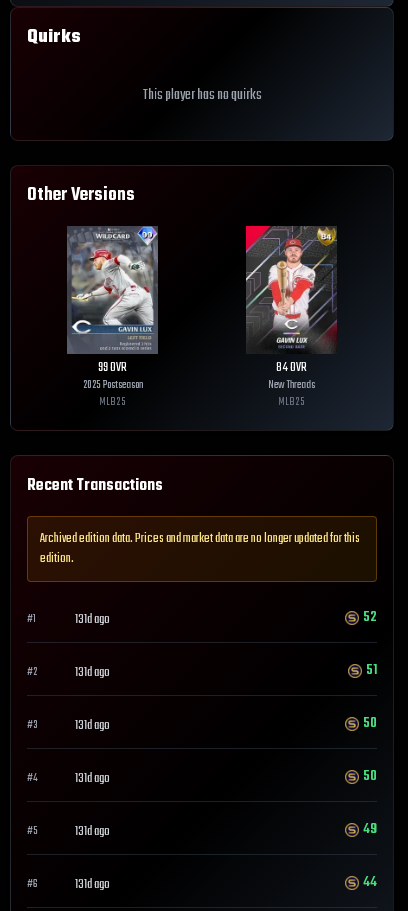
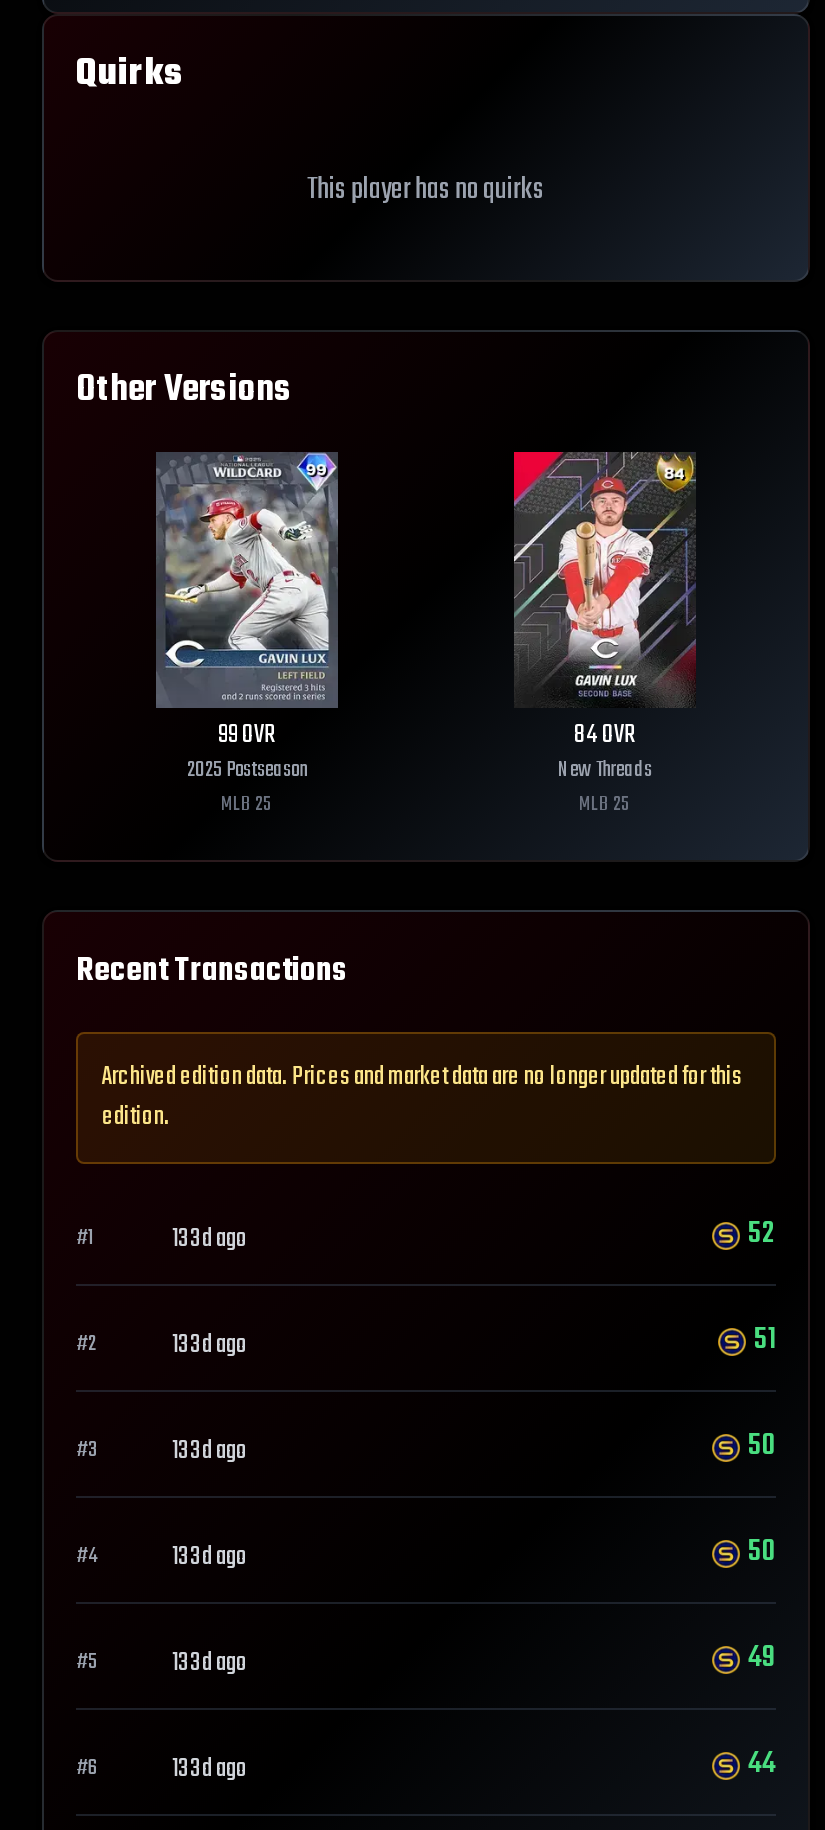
- 131d ago
+ 133d ago

- 131d ago
+ 133d ago

- 131d ago
+ 133d ago

- 131d ago
+ 133d ago

- 131d ago
+ 133d ago

- 131d ago
+ 133d ago
